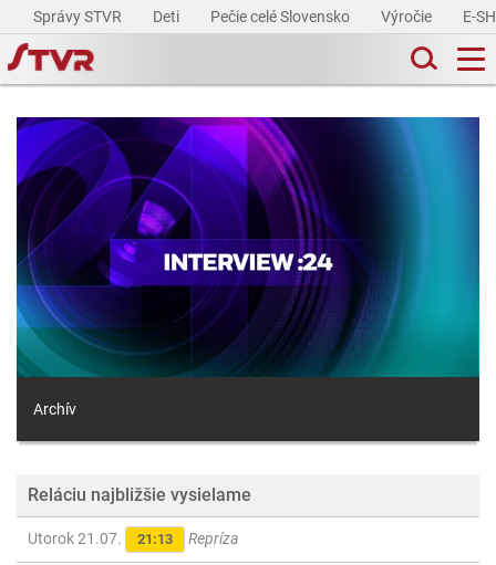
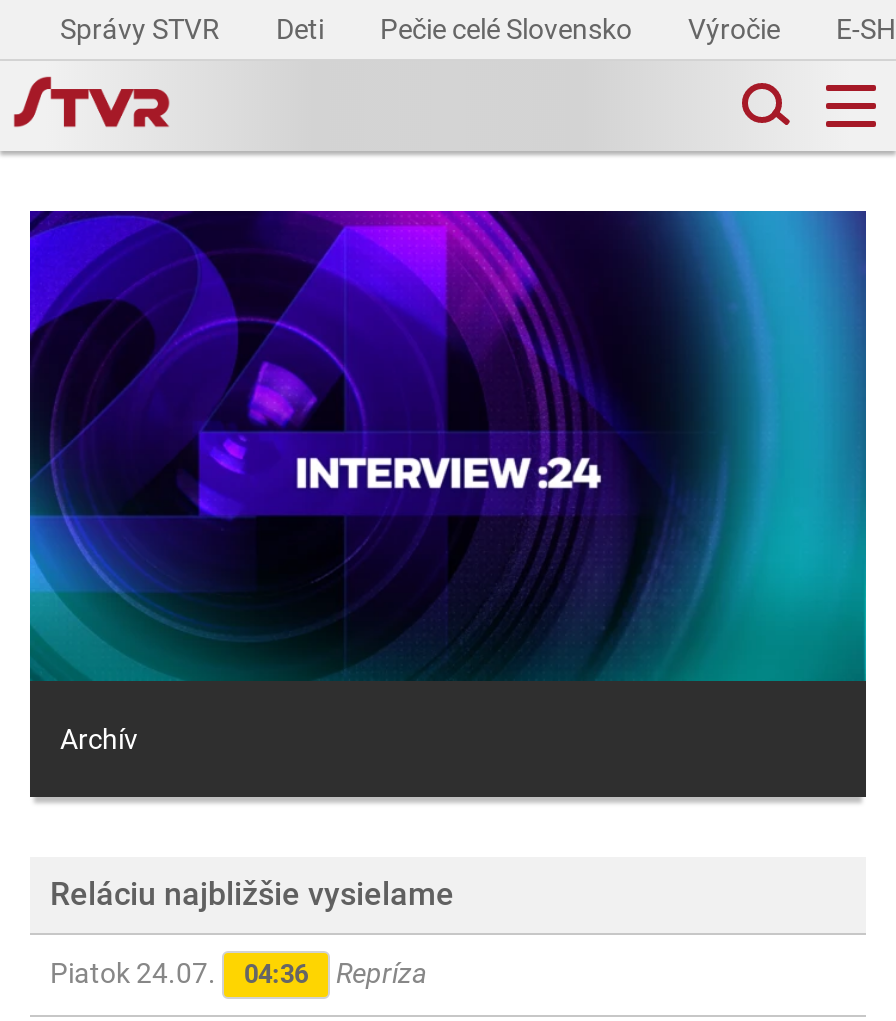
- Utorok 21.07.
- 21:13
+ Piatok 24.07.
+ 04:36
